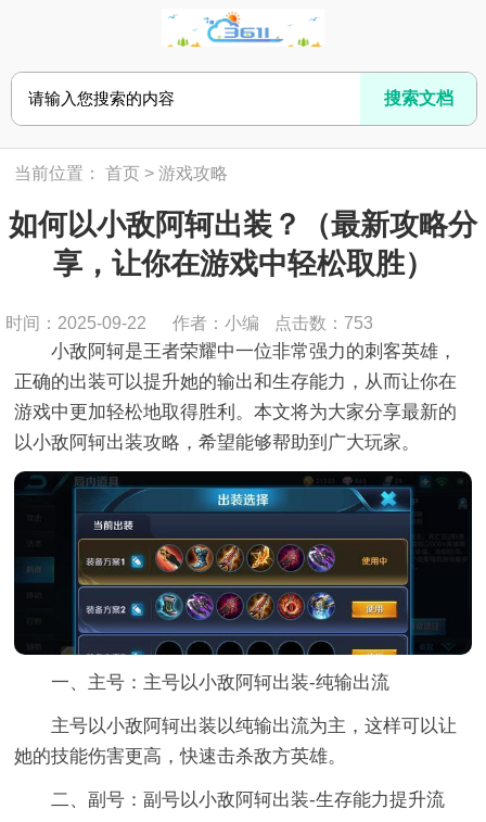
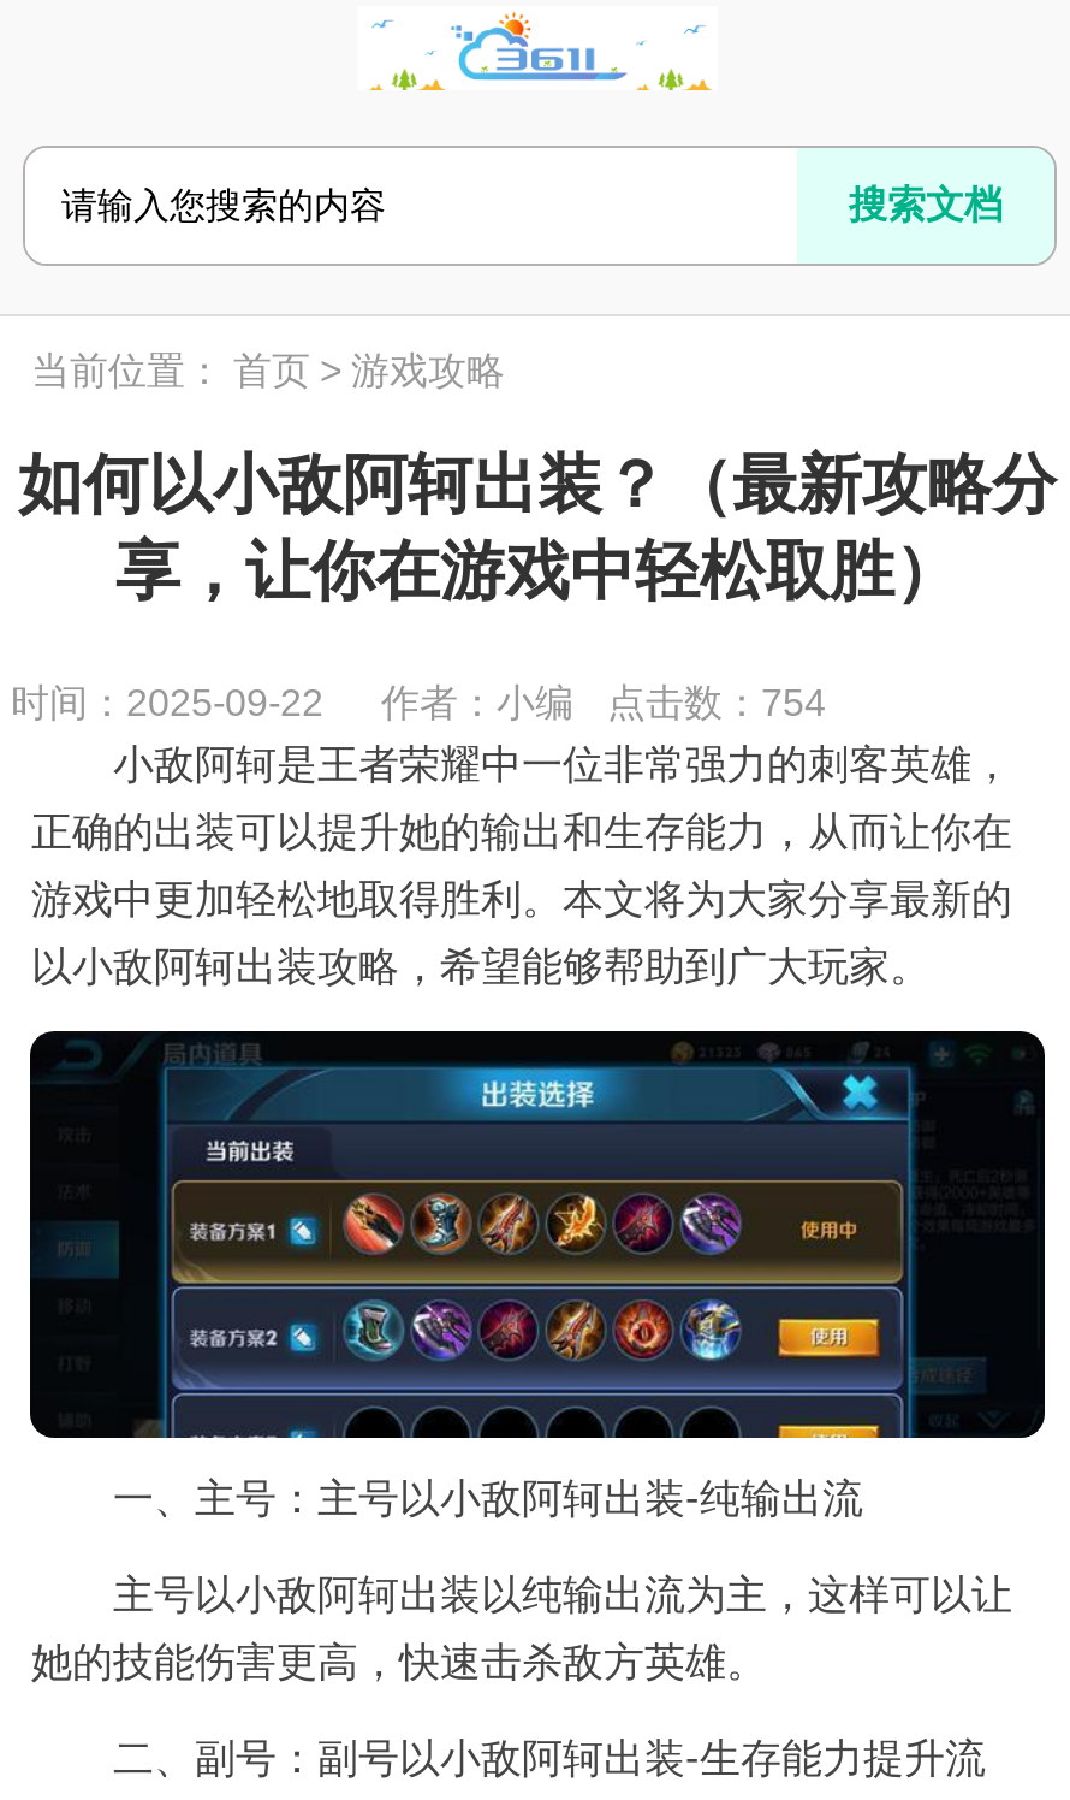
- 作者：小编 点击数：753
+ 作者：小编 点击数：754
